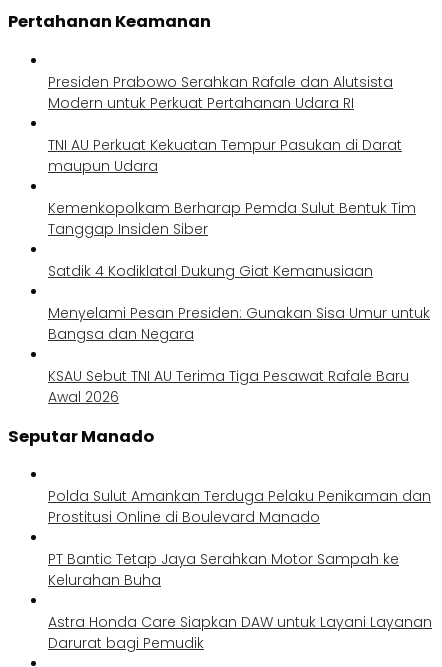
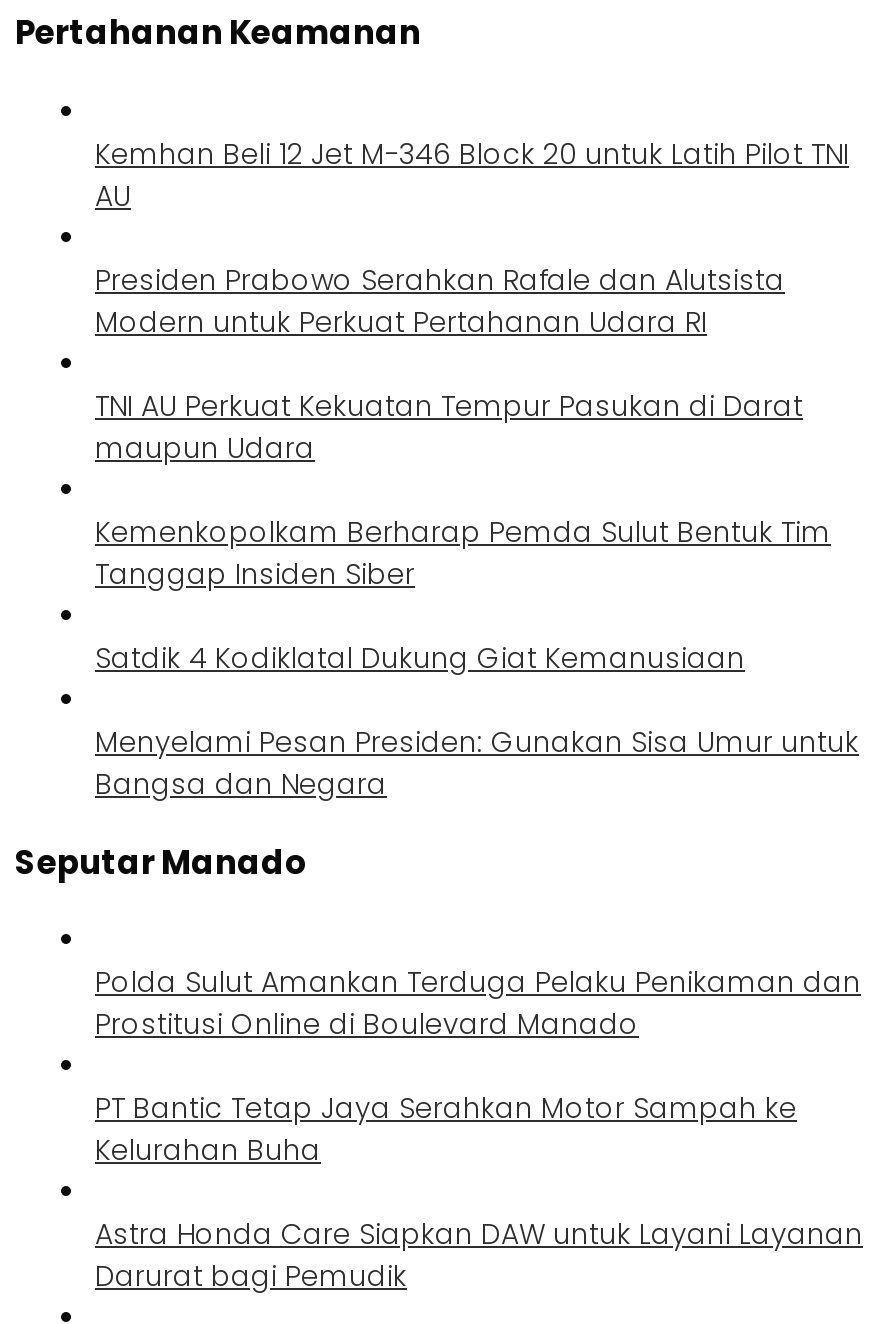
+ Kemhan Beli 12 Jet M-346 Block 20 untuk Latih Pilot TNI
+ AU

moved down: Presiden Prabowo Serahkan Rafale dan Alutsista | Modern untuk Perkuat Pertahanan Udara RI | TNI AU Perkuat Kekuatan Tempur Pasukan di Darat | ... | Menyelami Pesan Presiden: Gunakan Sisa Umur untuk | Bangsa dan Negara

- KSAU Sebut TNI AU Terima Tiga Pesawat Rafale Baru
- Awal 2026
